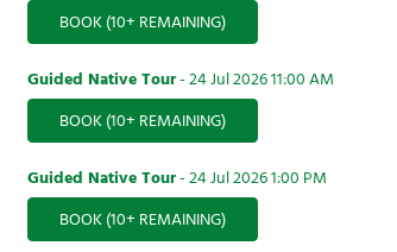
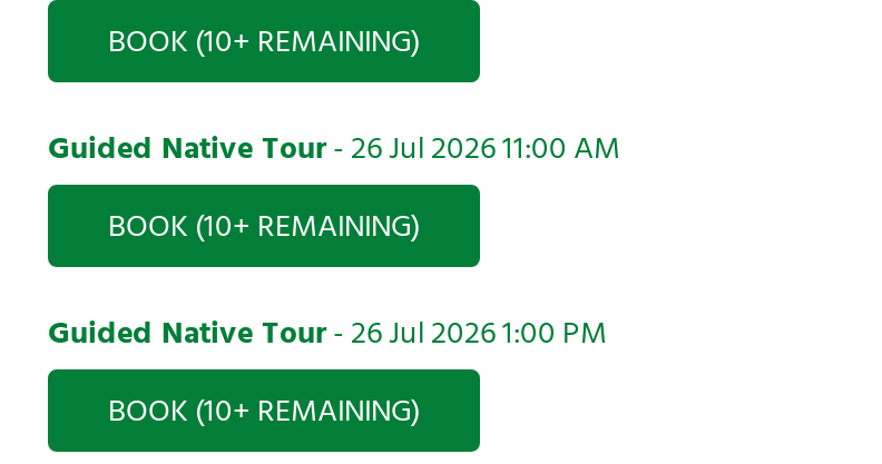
- Guided Native Tour- 24 Jul 2026 11:00 AM
+ Guided Native Tour- 26 Jul 2026 11:00 AM

- Guided Native Tour- 24 Jul 2026 1:00 PM
+ Guided Native Tour- 26 Jul 2026 1:00 PM
